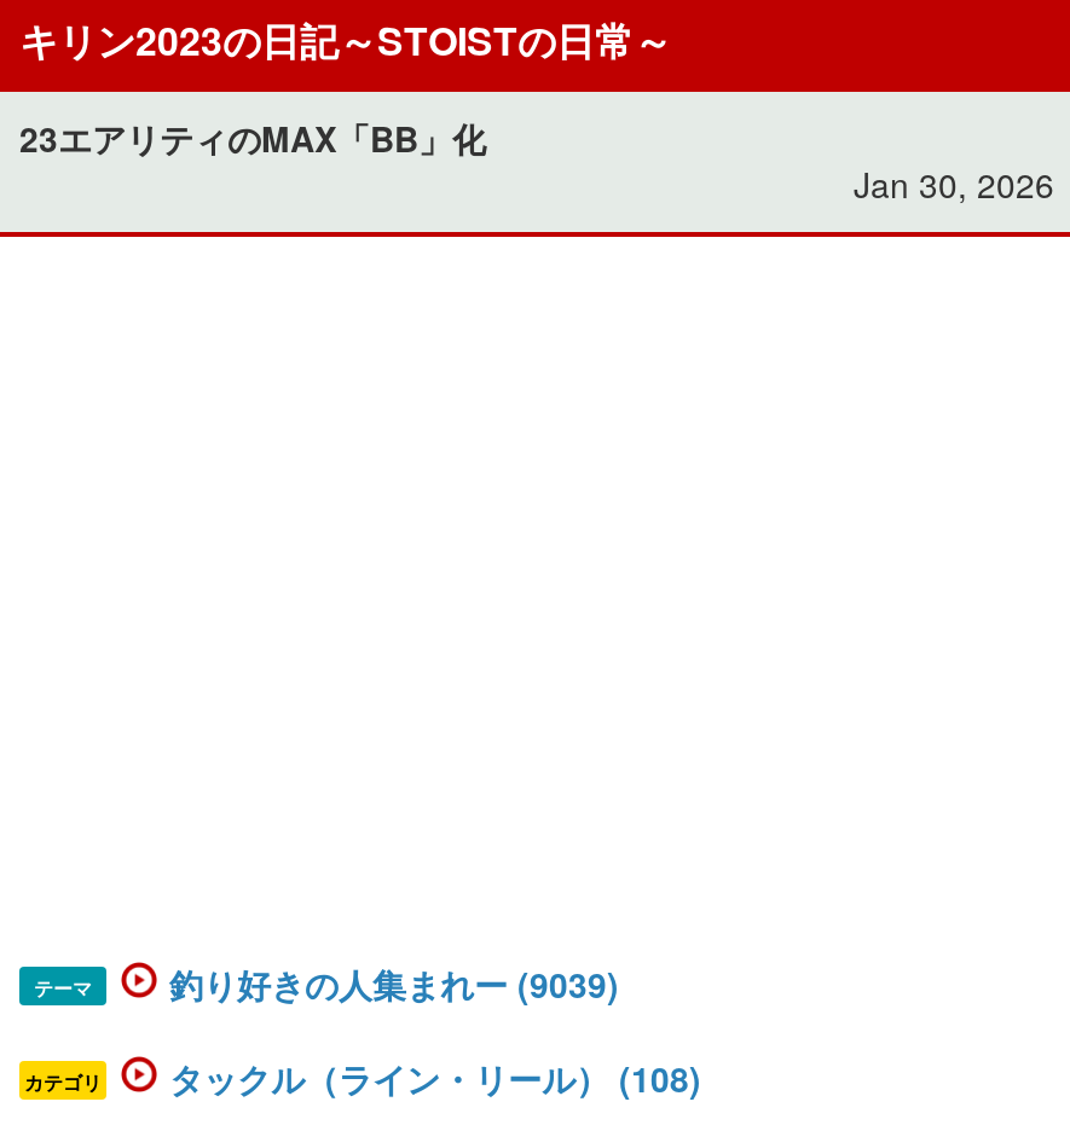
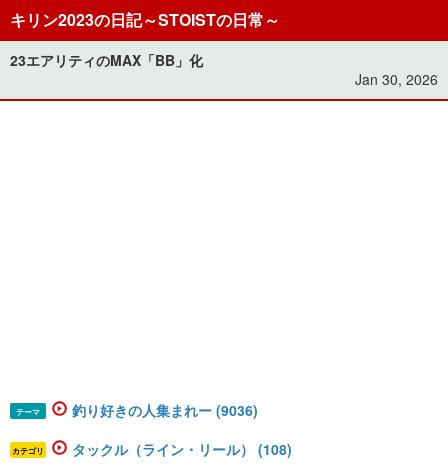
- 釣り好きの人集まれー (9039)
+ 釣り好きの人集まれー (9036)
